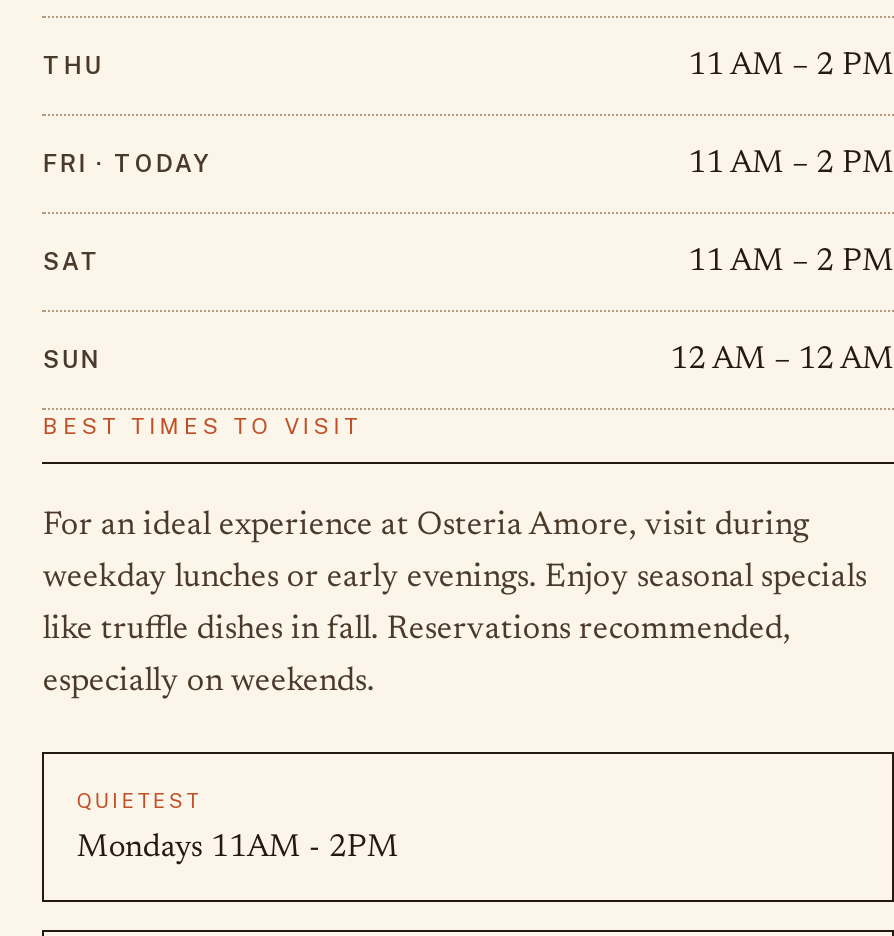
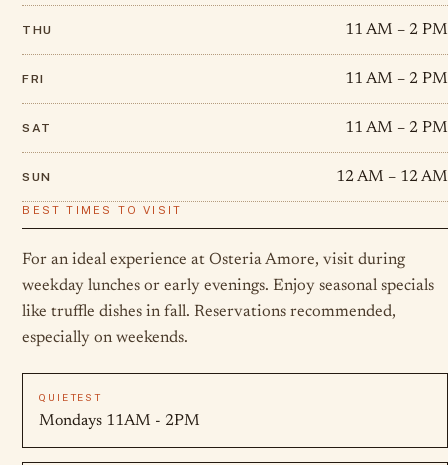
- FRI · TODAY
+ FRI
